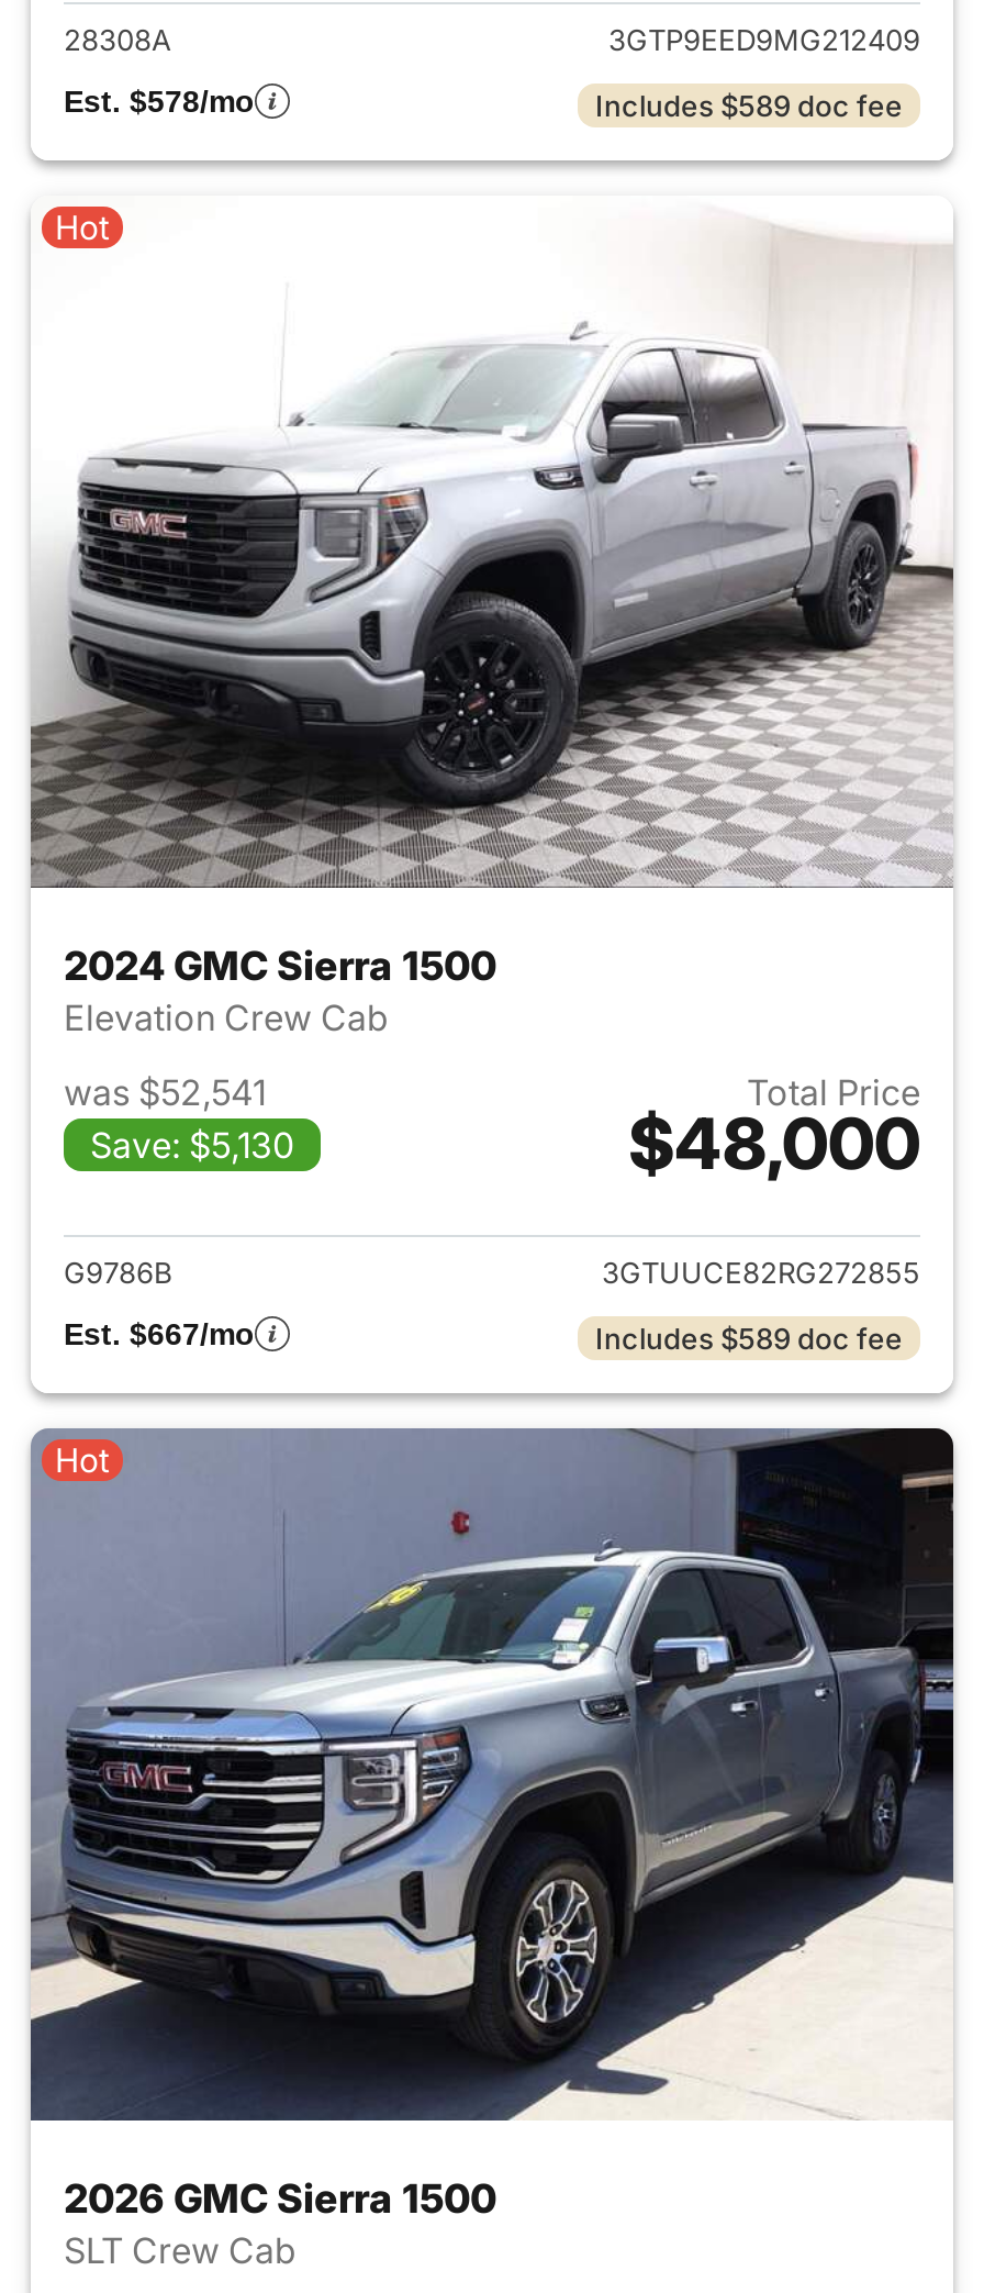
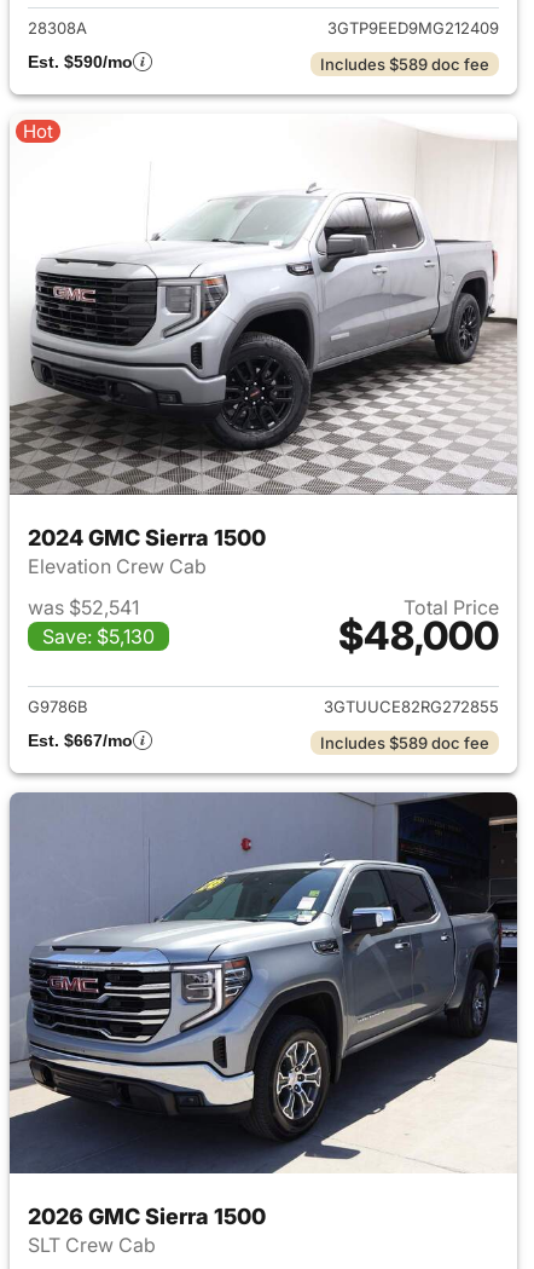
- Est. $578/mo
+ Est. $590/mo

- Hot
